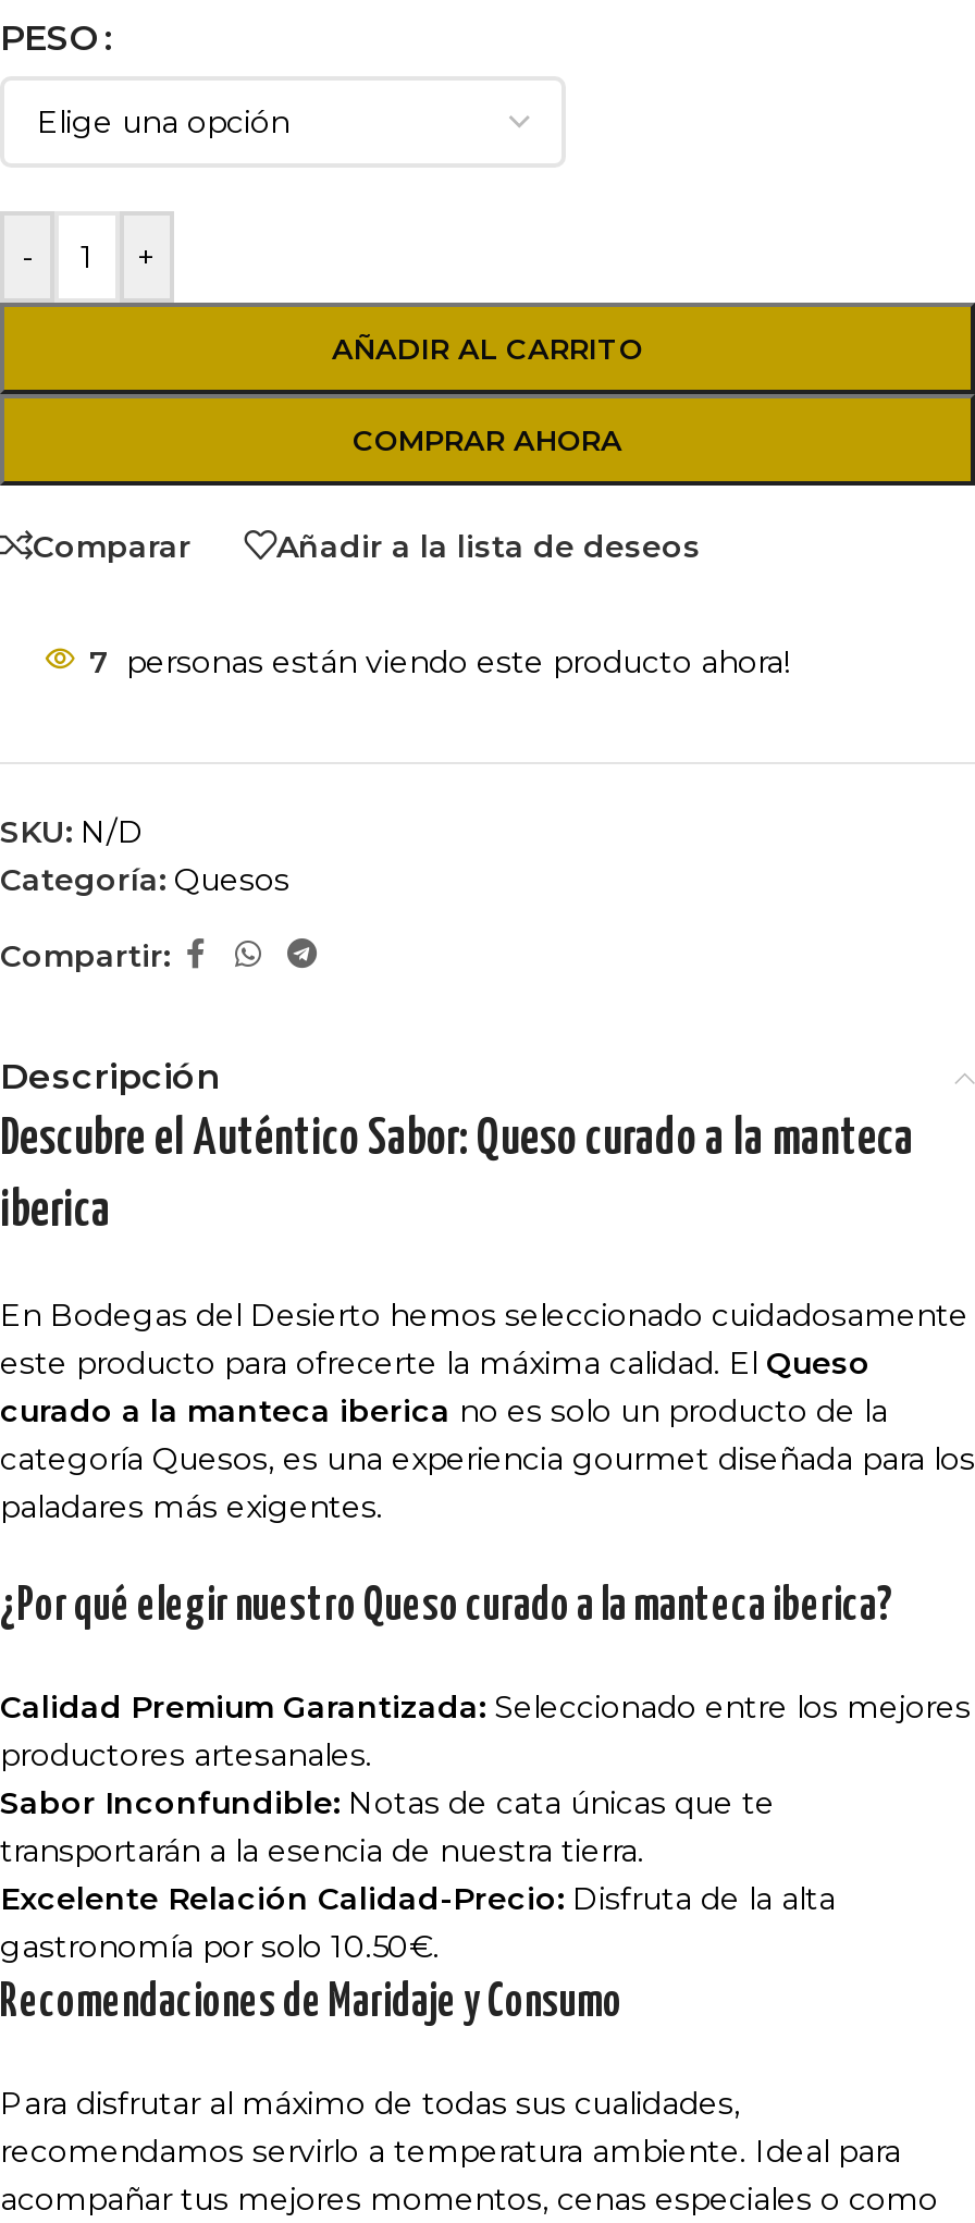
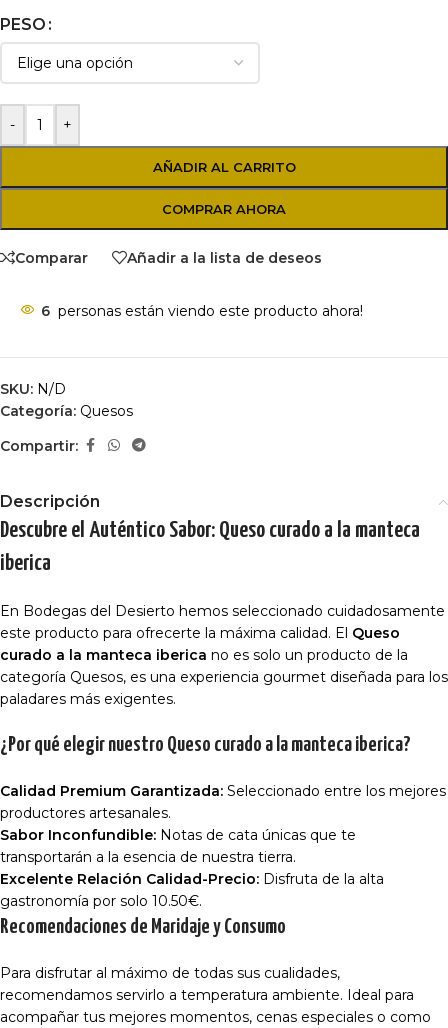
- 7 personas están viendo este producto ahora!
+ 6 personas están viendo este producto ahora!
